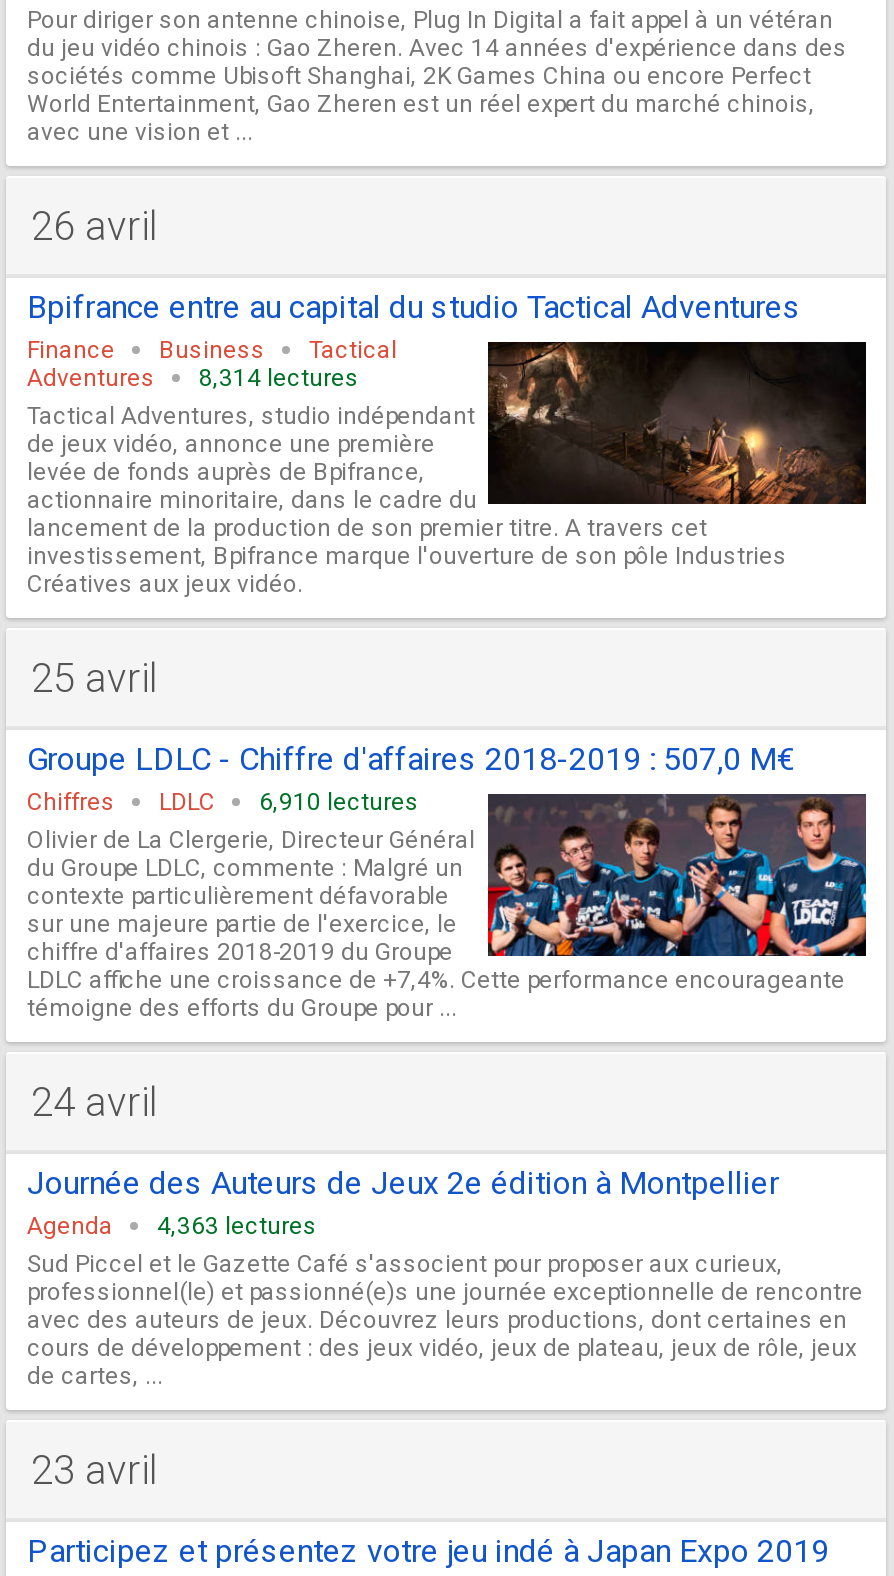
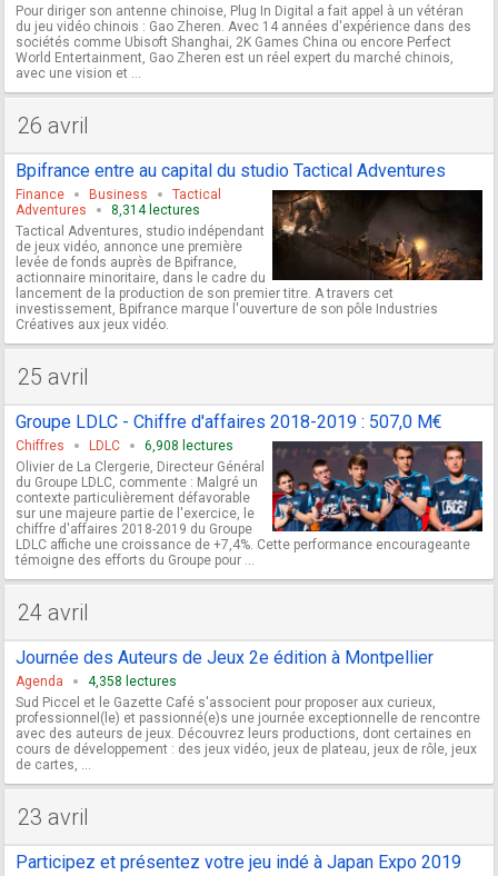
- Chiffres LDLC 6,910 lectures
+ Chiffres LDLC 6,908 lectures

- Agenda 4,363 lectures
+ Agenda 4,358 lectures
